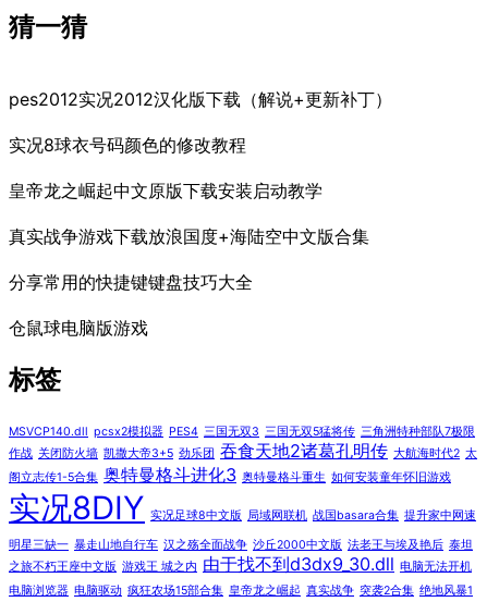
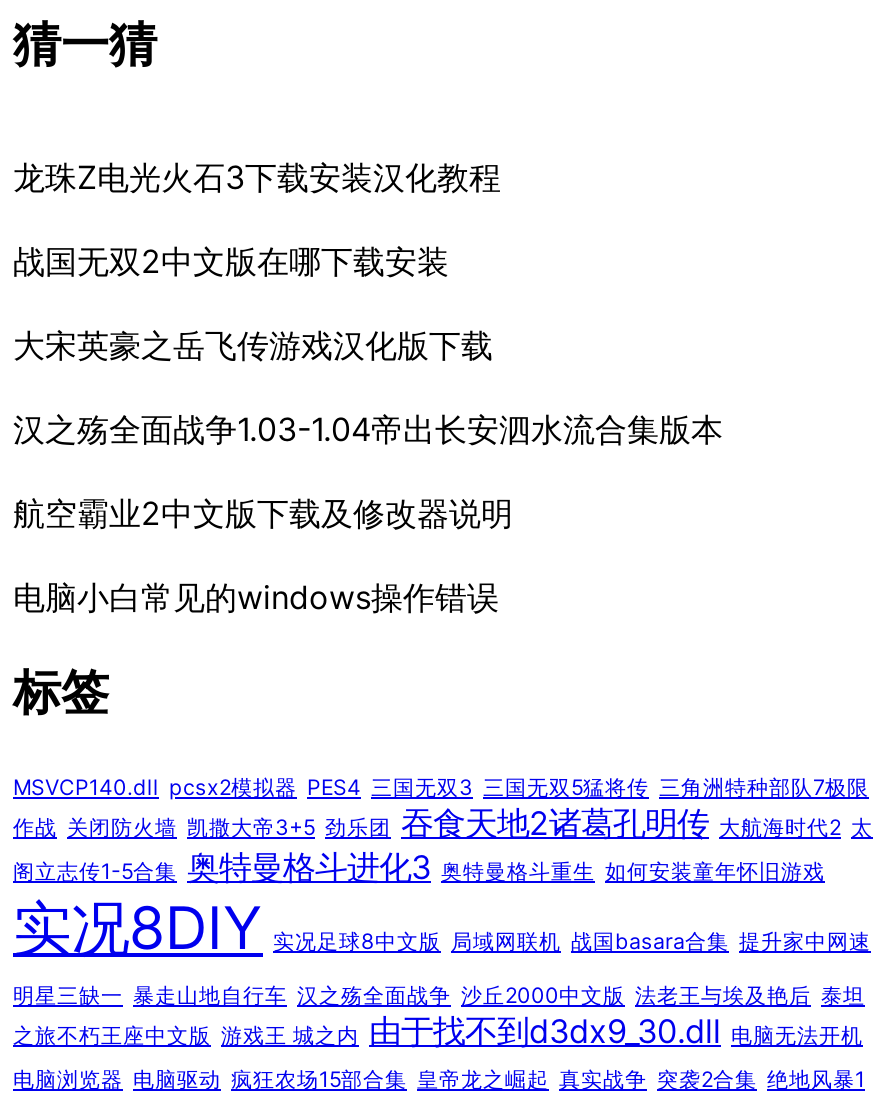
- pes2012实况2012汉化版下载（解说+更新补丁）
+ 龙珠Z电光火石3下载安装汉化教程

- 实况8球衣号码颜色的修改教程
+ 战国无双2中文版在哪下载安装

- 皇帝龙之崛起中文原版下载安装启动教学
+ 大宋英豪之岳飞传游戏汉化版下载

- 真实战争游戏下载放浪国度+海陆空中文版合集
+ 汉之殇全面战争1.03-1.04帝出长安泗水流合集版本

- 分享常用的快捷键键盘技巧大全
+ 航空霸业2中文版下载及修改器说明

- 仓鼠球电脑版游戏
+ 电脑小白常见的windows操作错误
